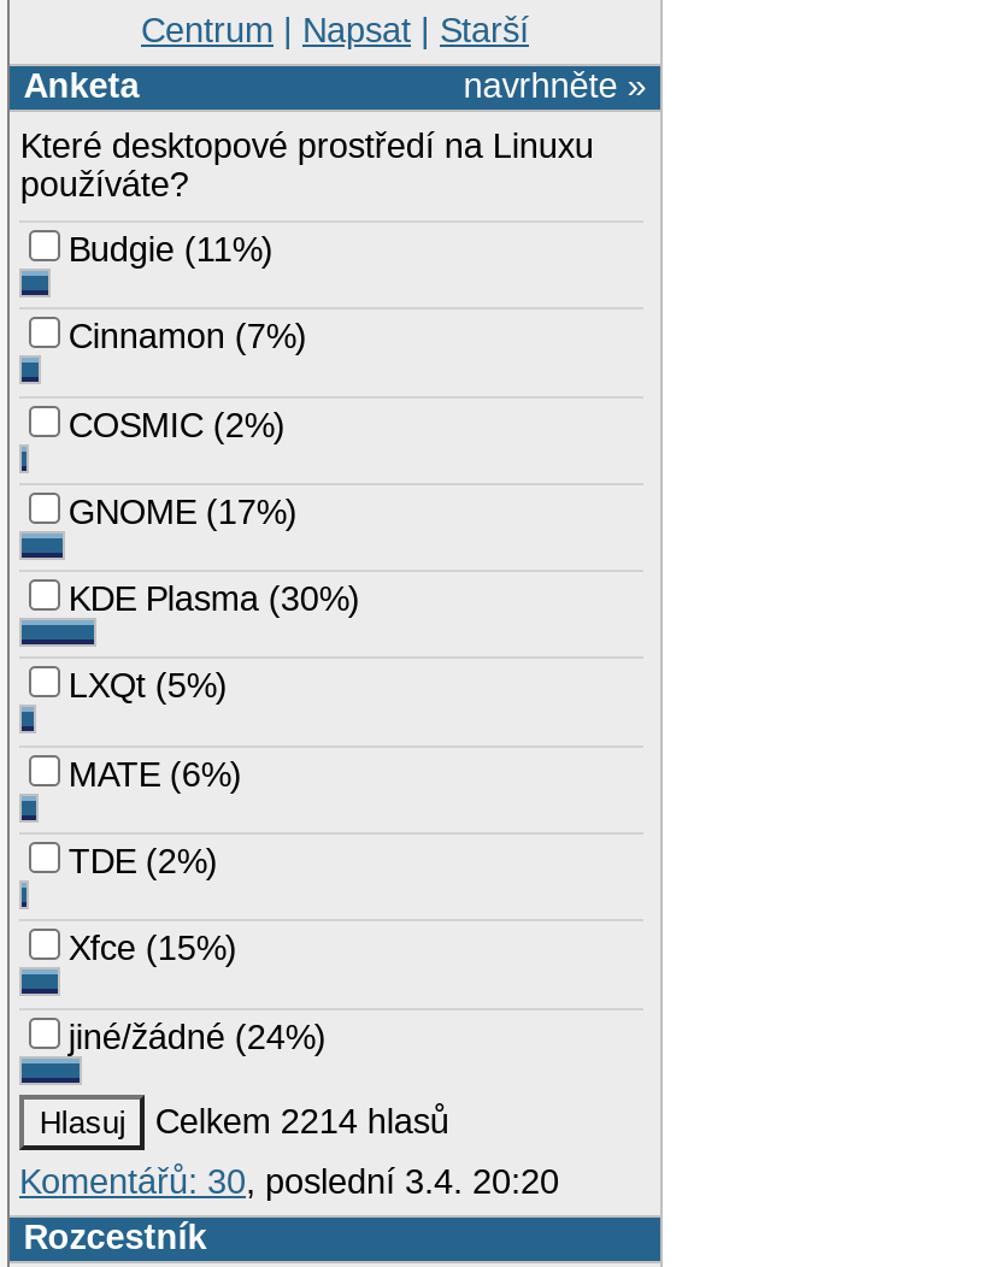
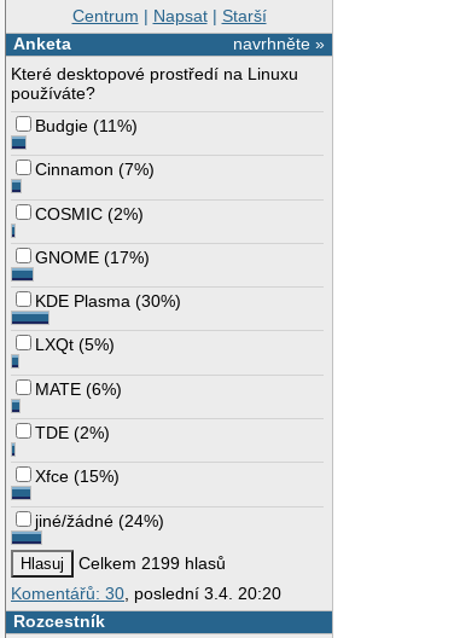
- Celkem 2214 hlasů
+ Celkem 2199 hlasů
